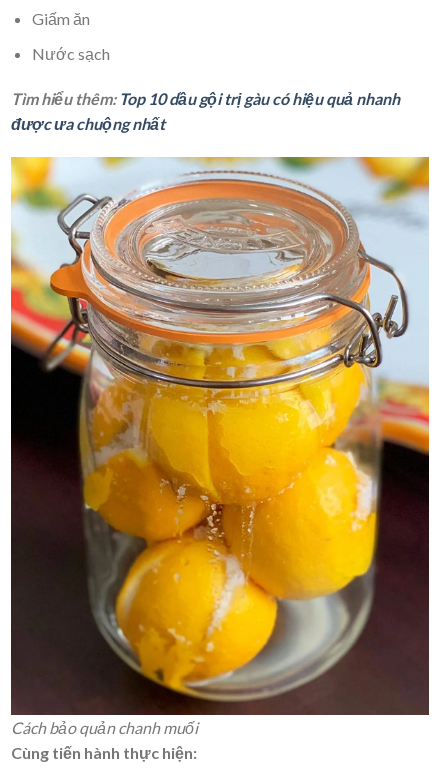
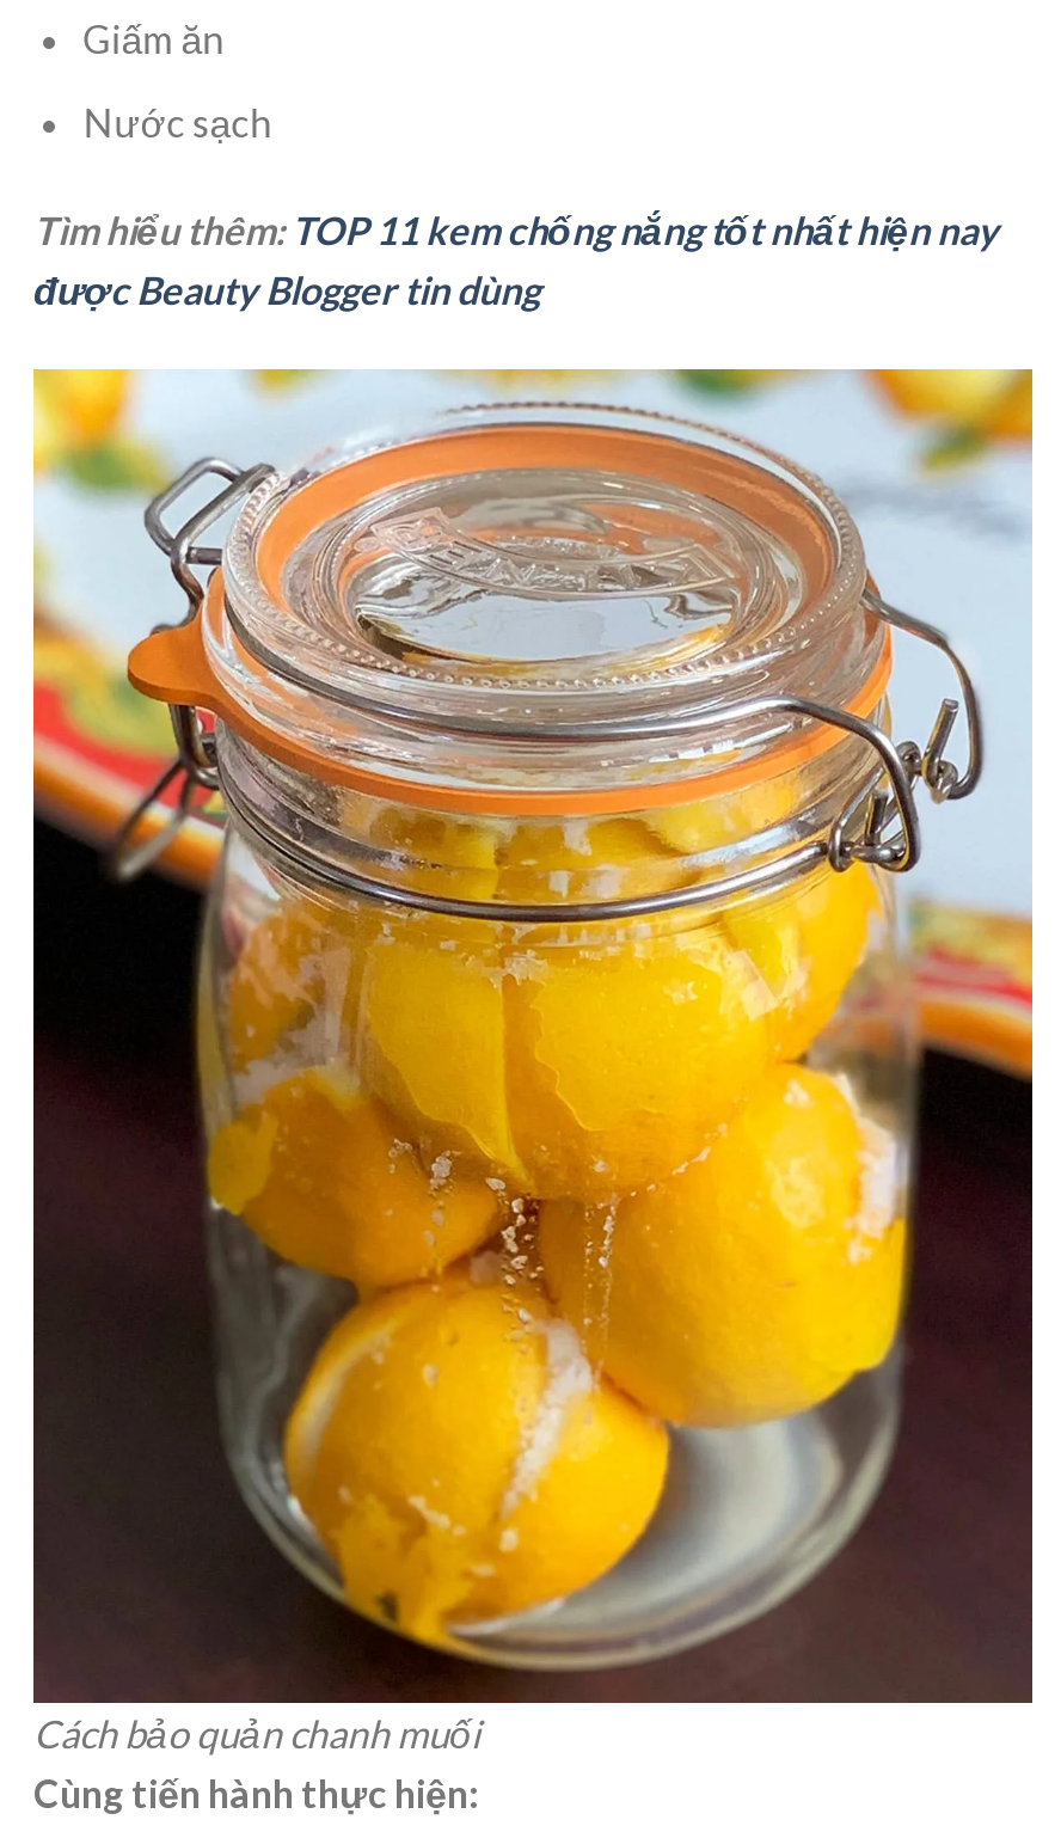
- Tìm hiểu thêm: Top 10 dầu gội trị gàu có hiệu quả nhanh
- được ưa chuộng nhất
+ Tìm hiểu thêm: TOP 11 kem chống nắng tốt nhất hiện nay
+ được Beauty Blogger tin dùng
